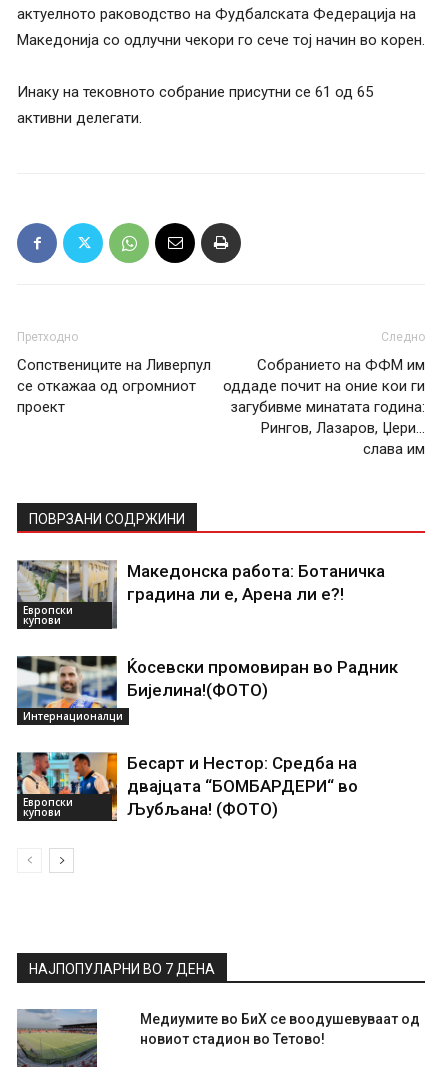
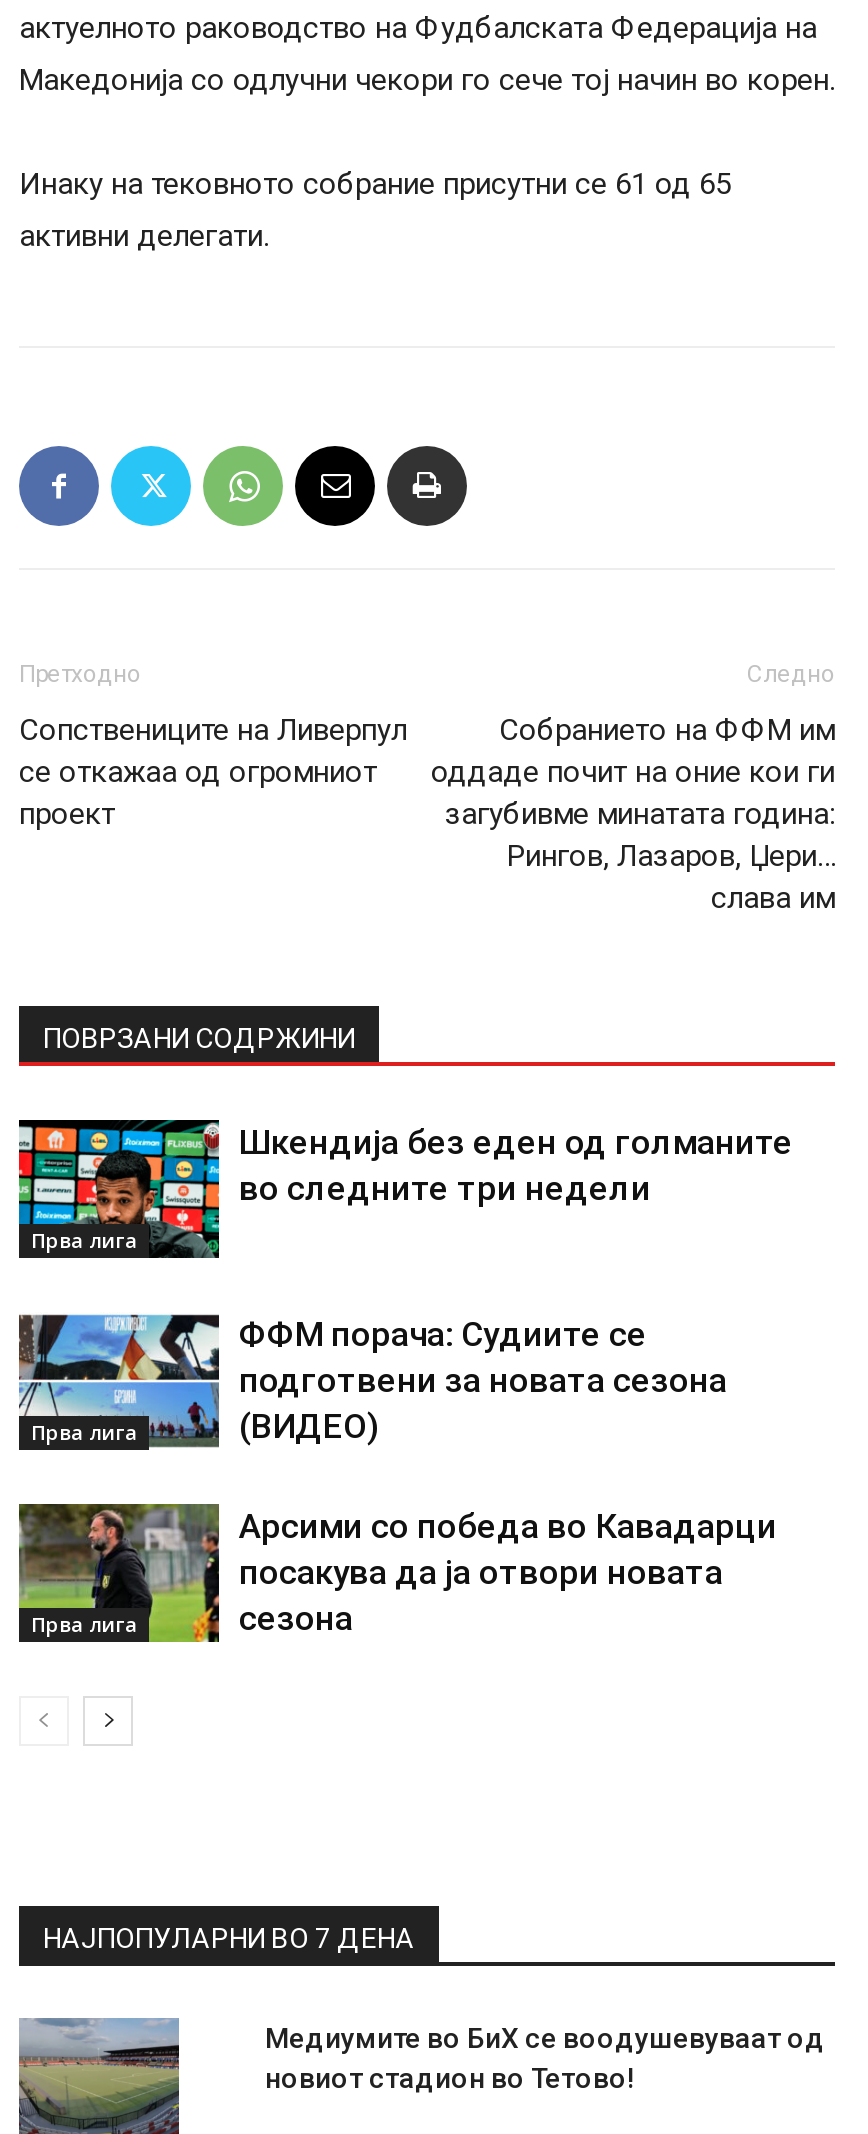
- [image]
- Европски
- купови
+ [image]
+ Прва лига

- Македонска работа: Ботаничка
- градина ли е, Арена ли е?!
+ Шкендија без еден од голманите
+ во следните три недели

- [image]
- Интернационалци
+ [image]
+ Прва лига

- Ќосевски промовиран во Радник
- Бијелина!(ФОТО)
+ ФФМ порача: Судиите се
+ подготвени за новата сезона
+ (ВИДЕО)

- [image]
- Европски
- купови
+ [image]
+ Прва лига

- Бесарт и Нестор: Средба на
- двајцата “БОМБАРДЕРИ“ во
- Љубљана! (ФОТО)
+ Арсими со победа во Кавадарци
+ посакува да ја отвори новата
+ сезона
